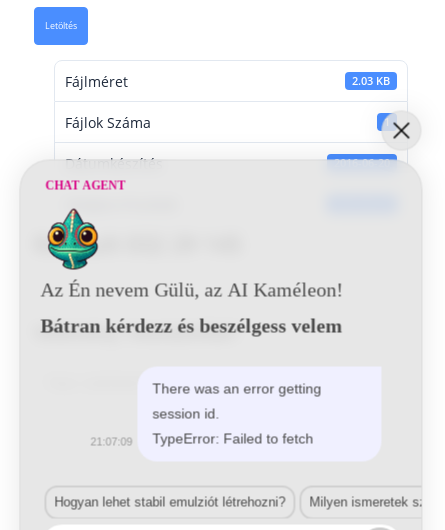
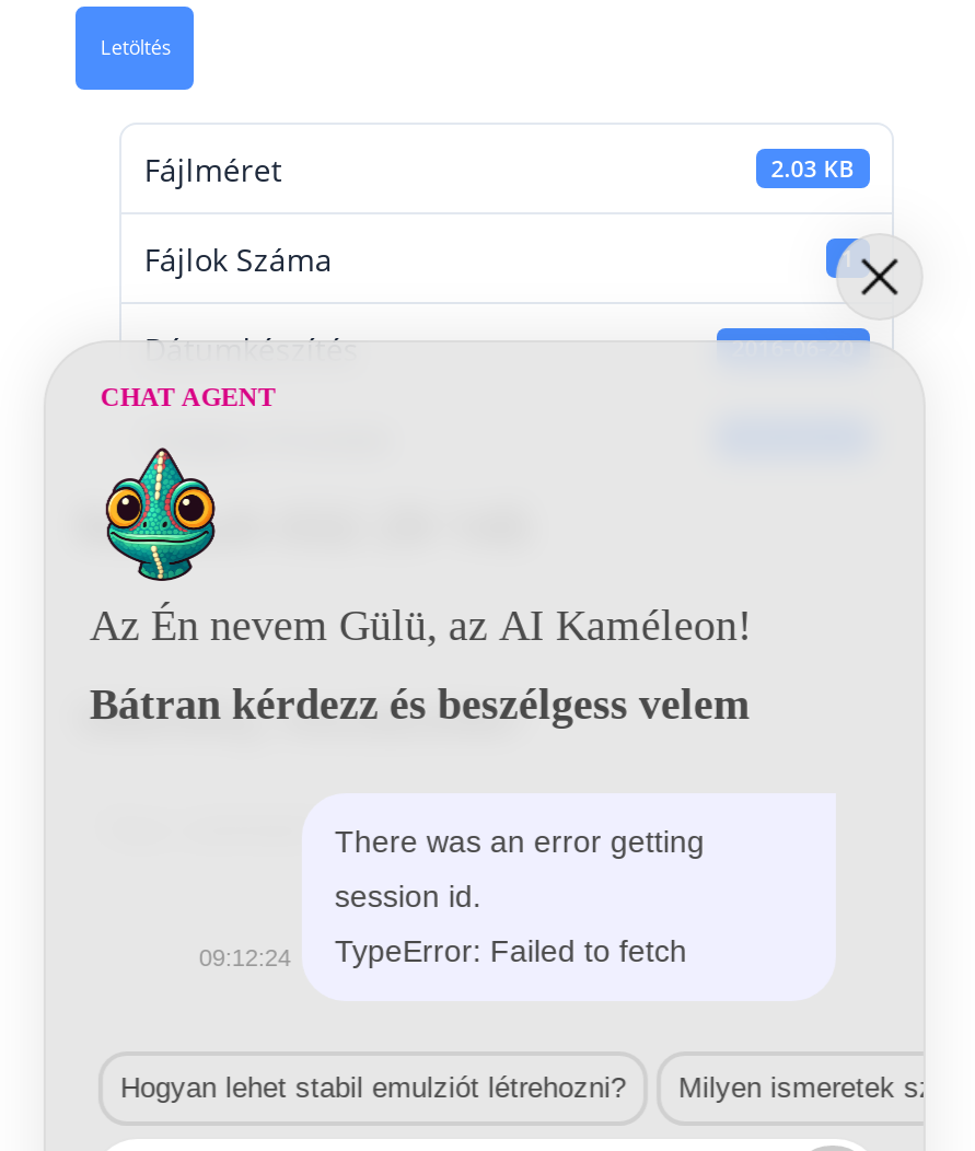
- 21:07:09 TypeError: Failed to fetch
+ 09:12:24 TypeError: Failed to fetch
